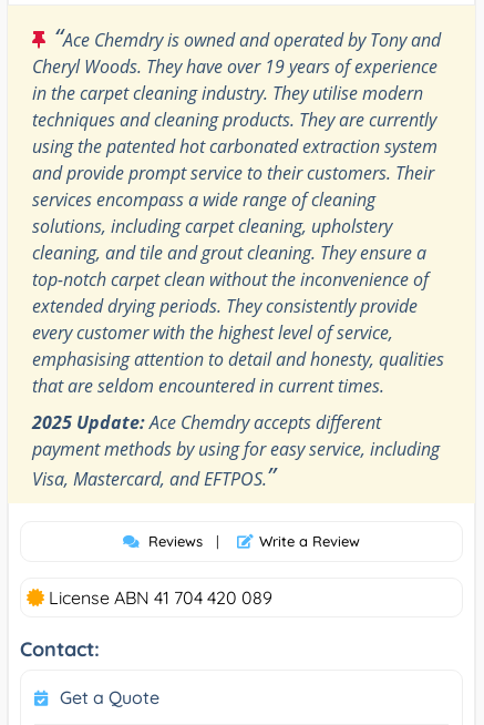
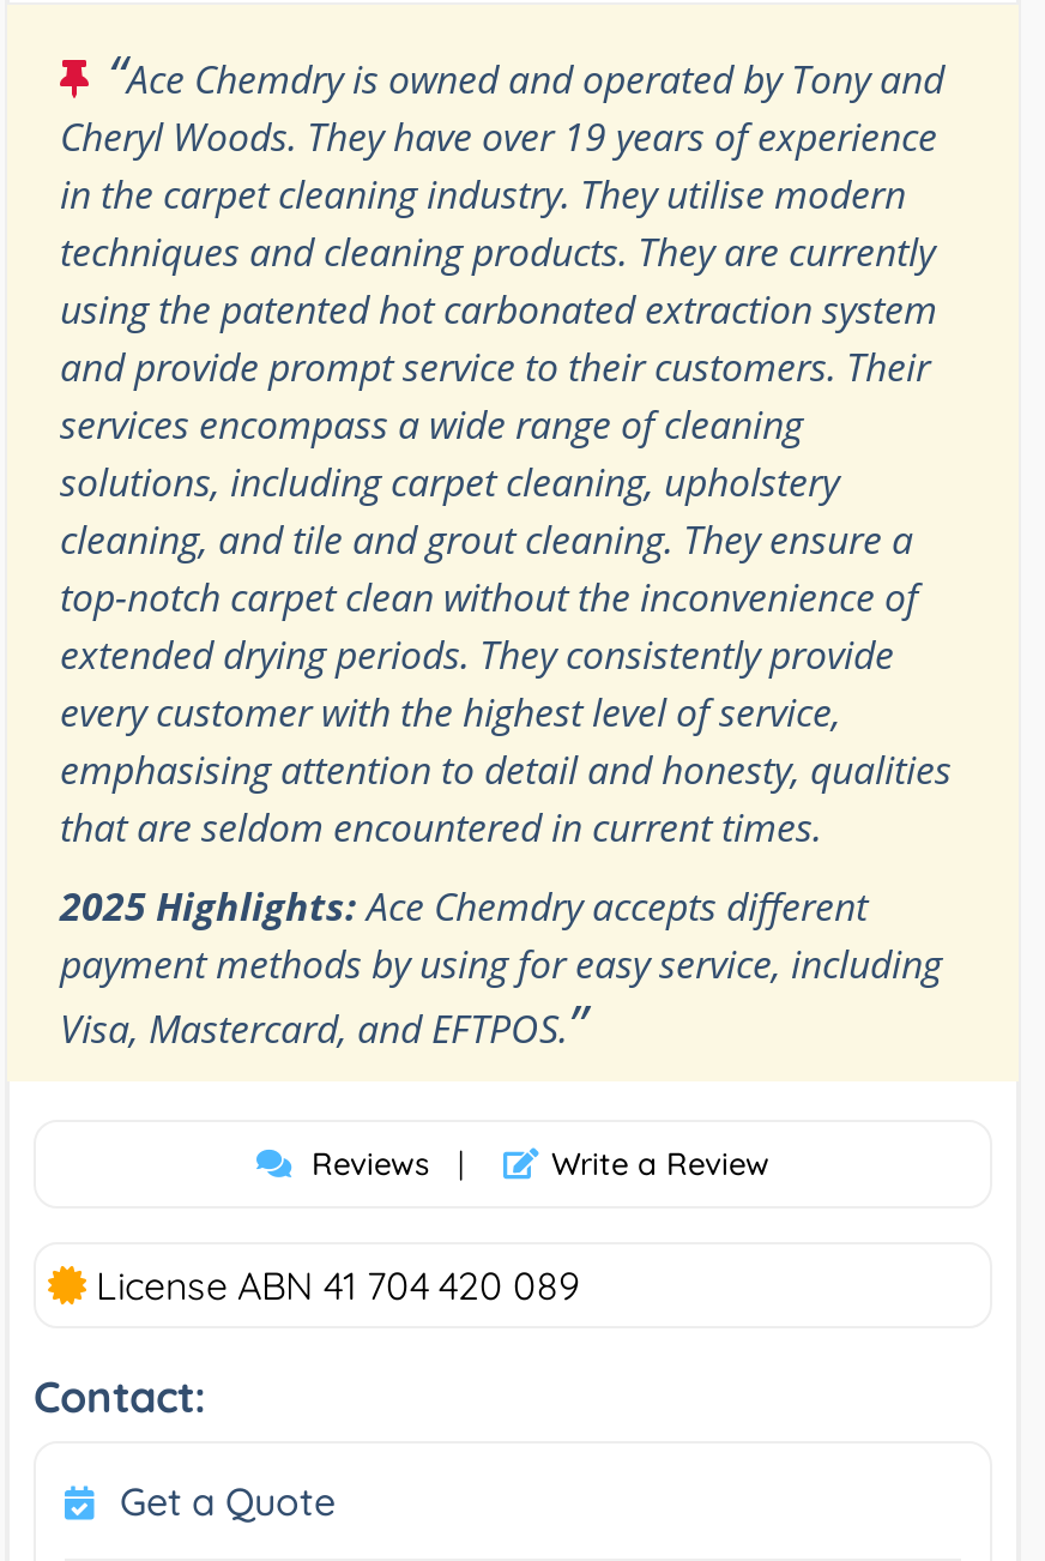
- 2025 Update:Ace Chemdry accepts different
+ 2025 Highlights:Ace Chemdry accepts different
